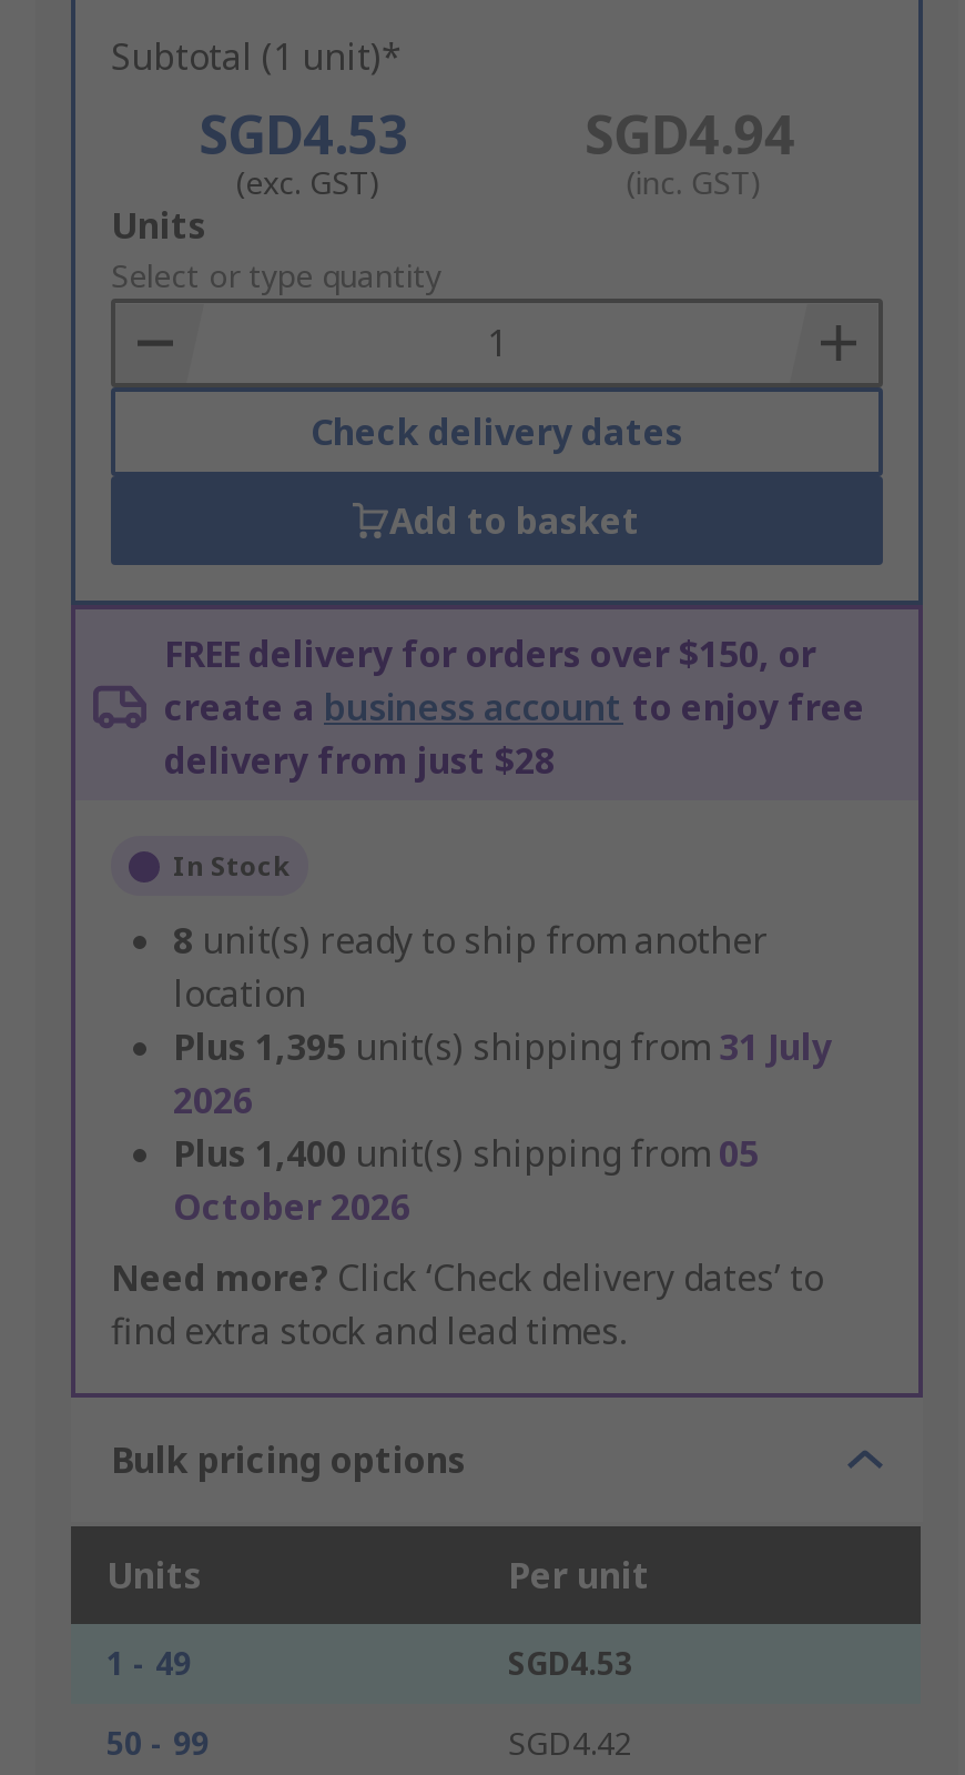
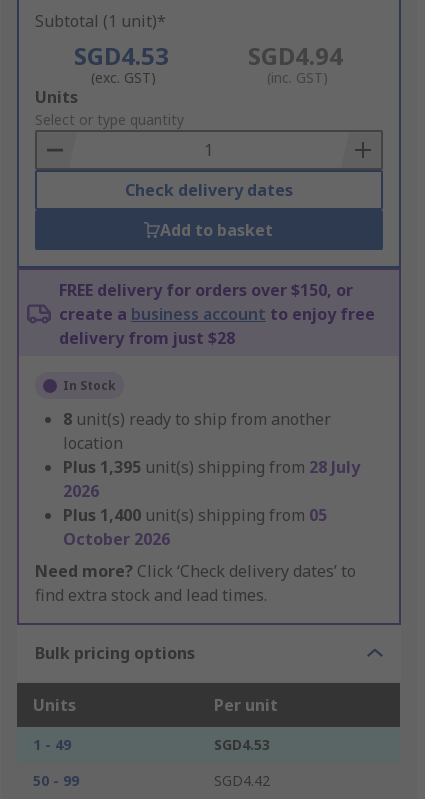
- Plus 1,395 unit(s) shipping from 31 July
+ Plus 1,395 unit(s) shipping from 28 July
